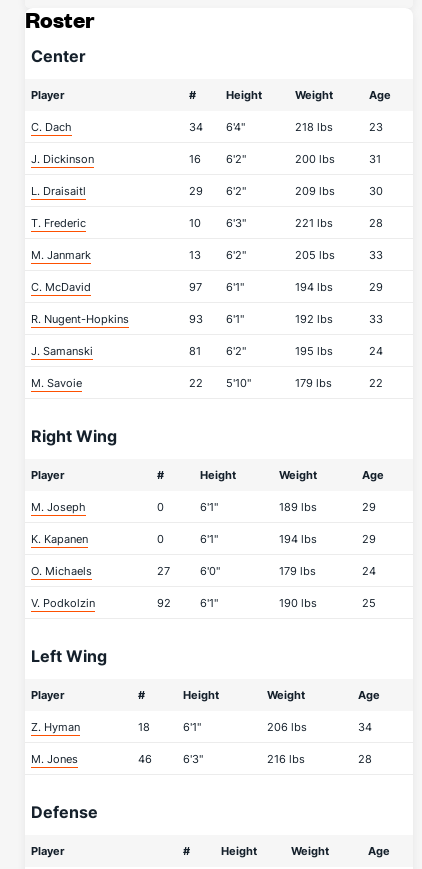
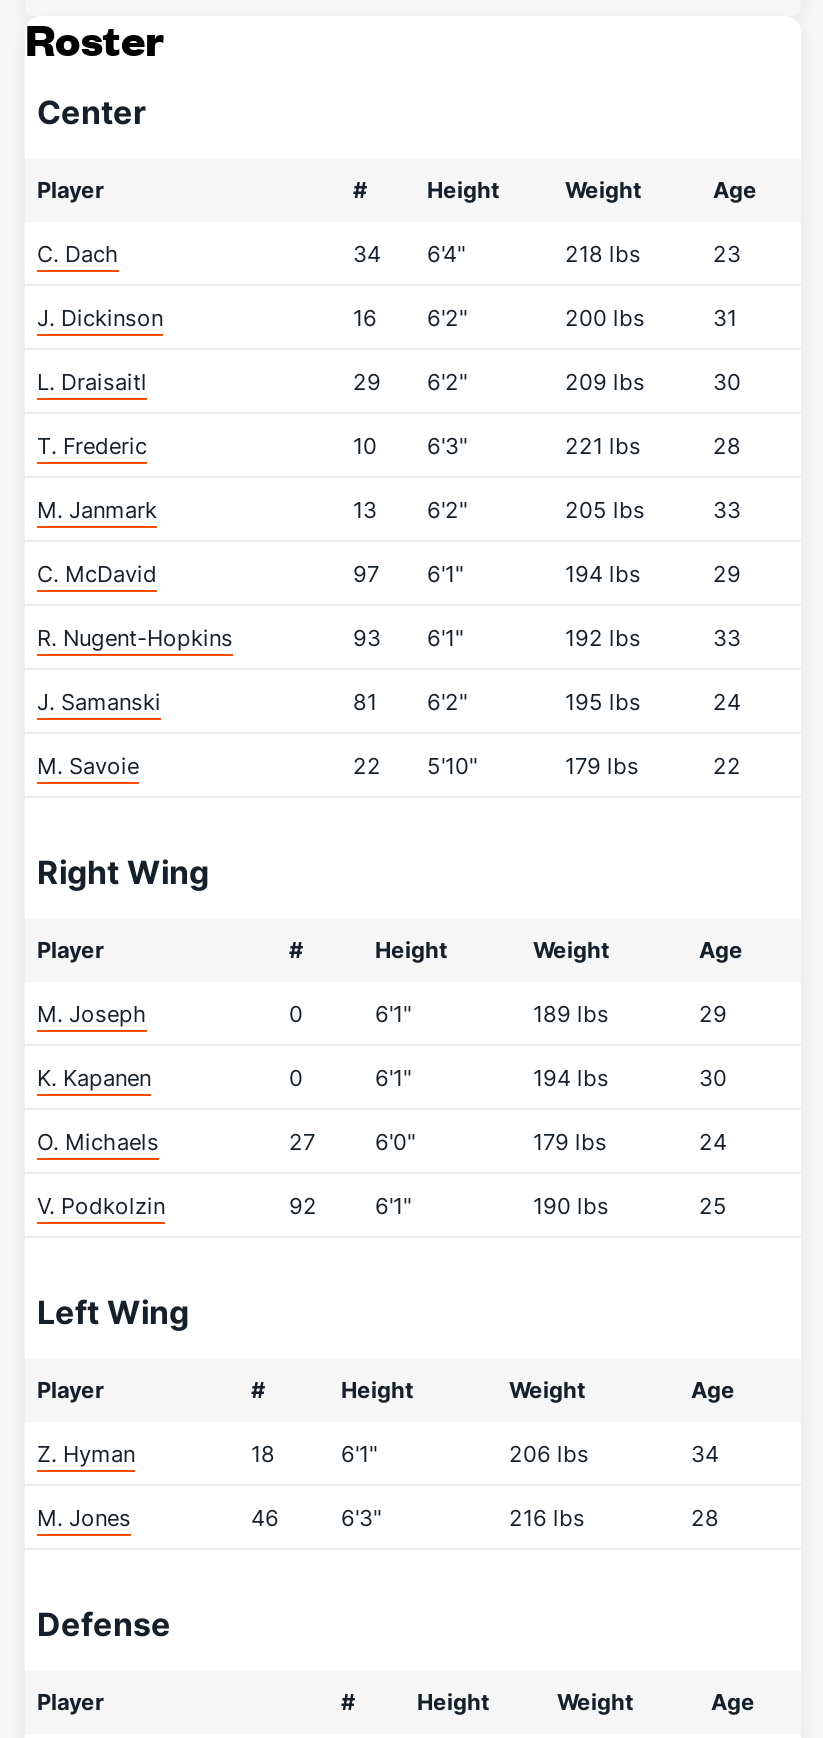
- 29
+ 30
